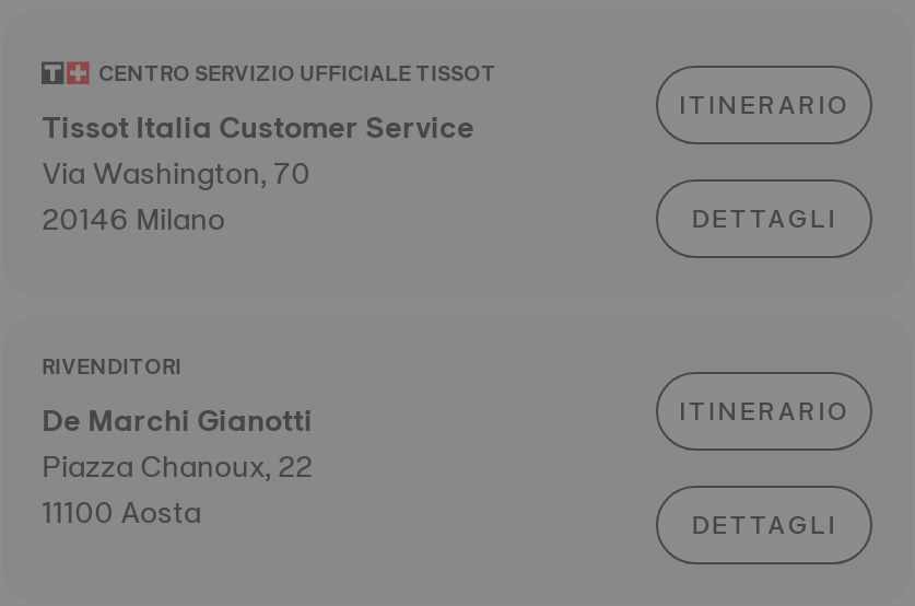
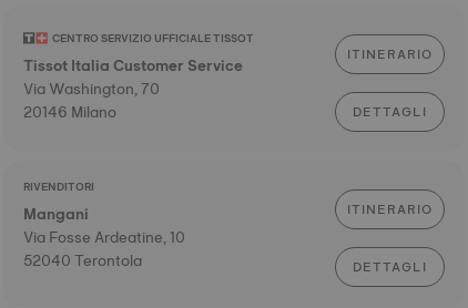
- De Marchi Gianotti
- Piazza Chanoux, 22
- 11100 Aosta
+ Mangani
+ Via Fosse Ardeatine, 10
+ 52040 Terontola
